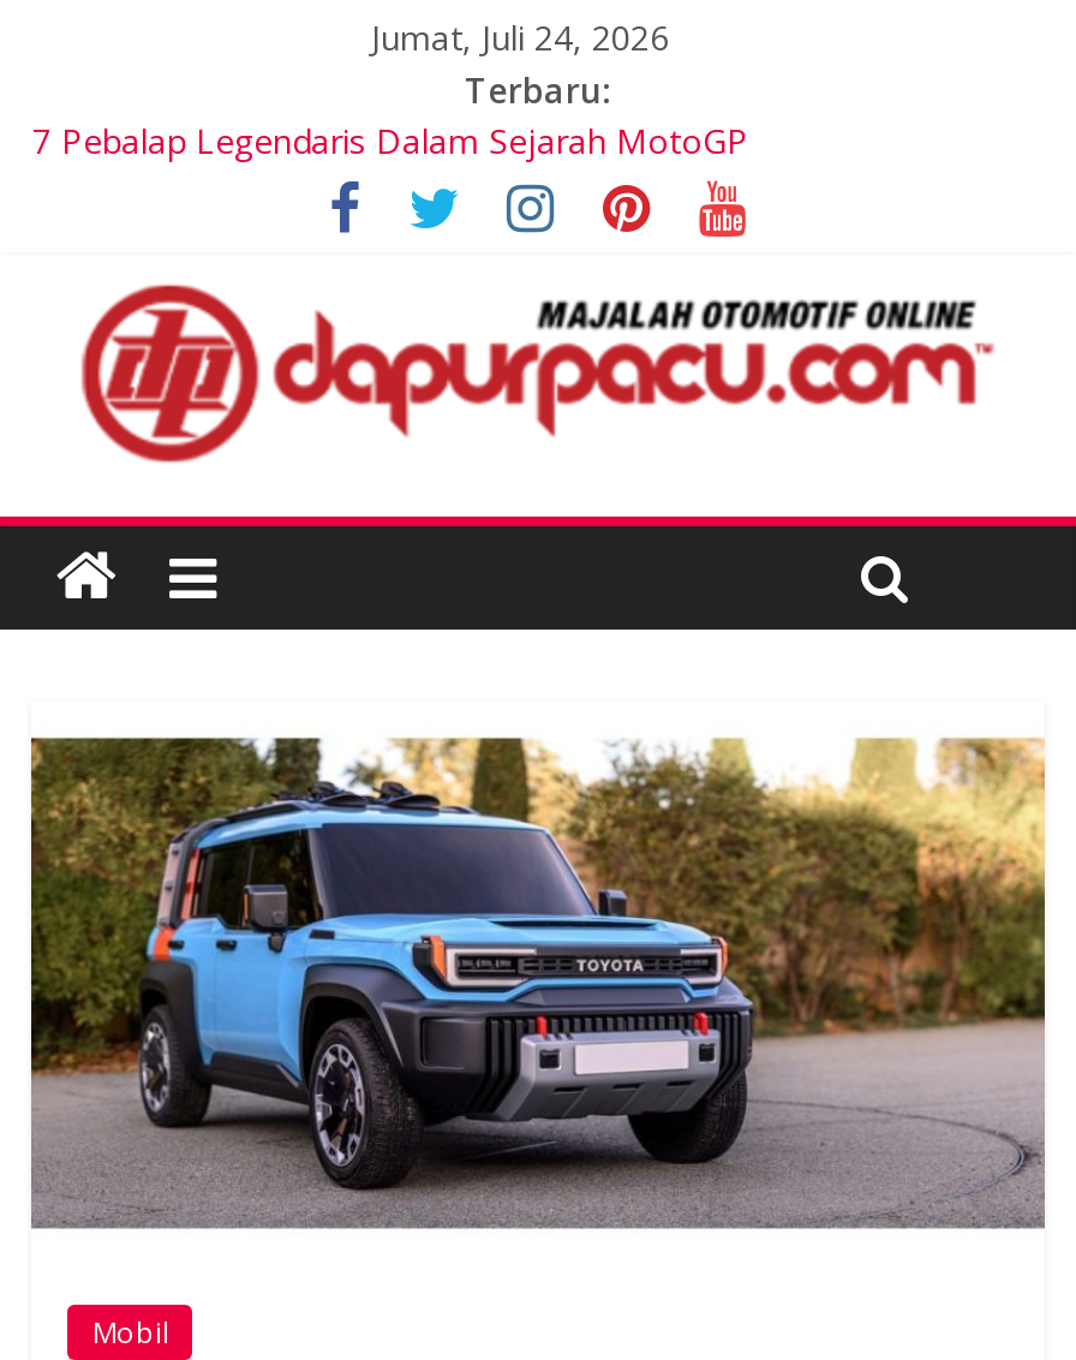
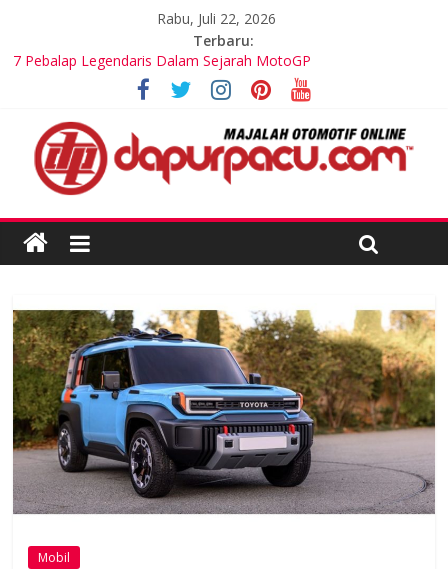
- Jumat, Juli 24, 2026
+ Rabu, Juli 22, 2026
